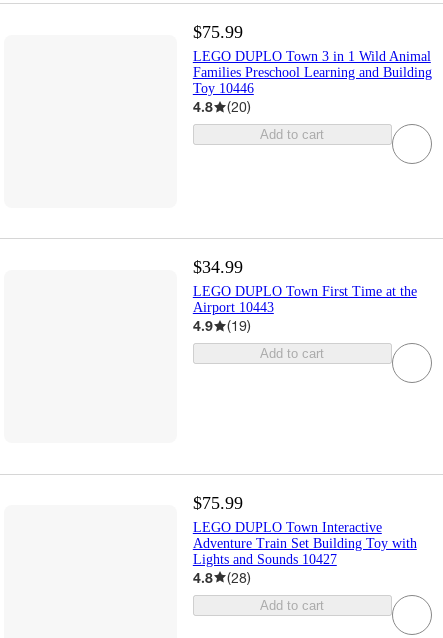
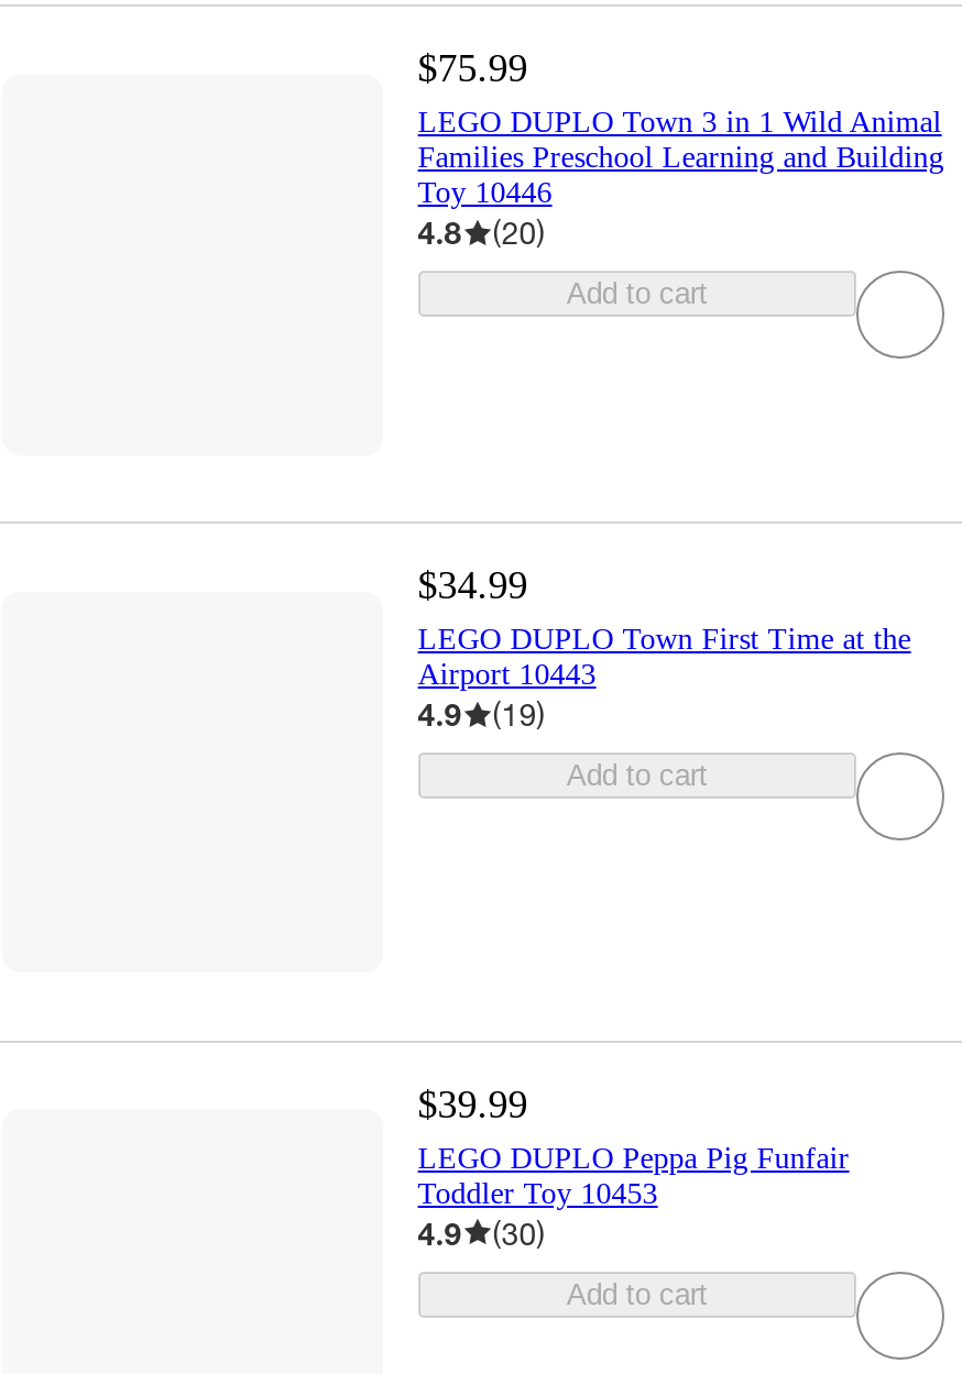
- $75.99
- LEGO DUPLO Town Interactive
- Adventure Train Set Building Toy with
- Lights and Sounds 10427
- 4.8
- (28)
+ $39.99
+ LEGO DUPLO Peppa Pig Funfair
+ Toddler Toy 10453
+ 4.9
+ (30)
